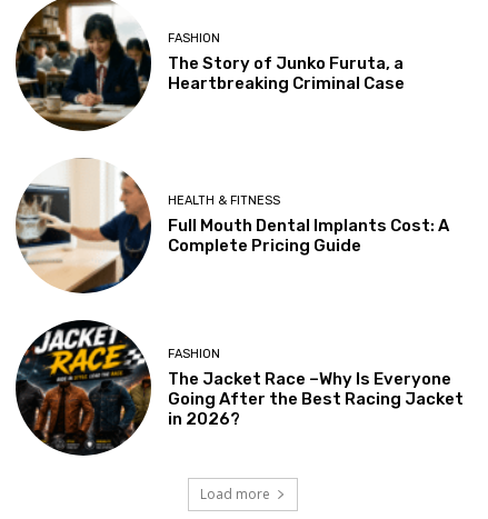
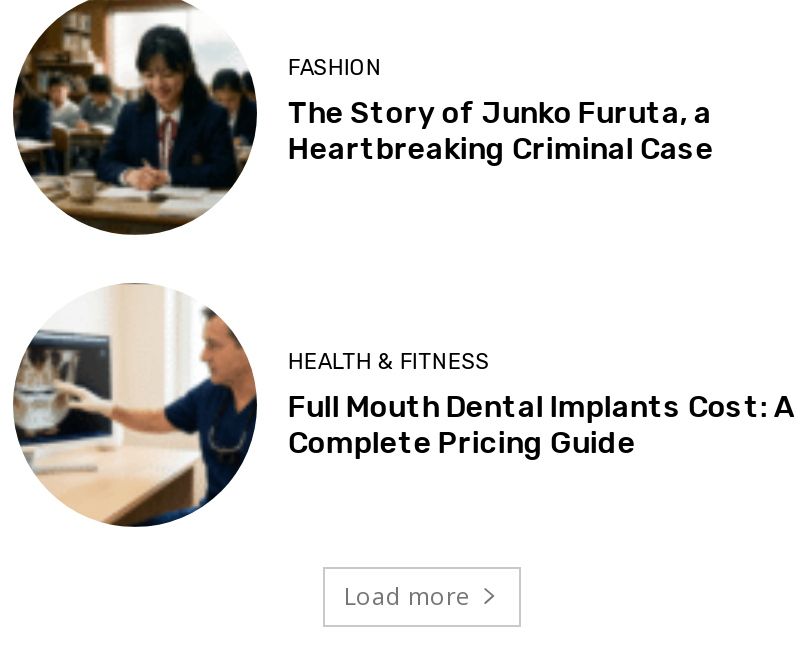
- [image]
- FASHION
- The Jacket Race –Why Is Everyone
- Going After the Best Racing Jacket
- in 2026?
